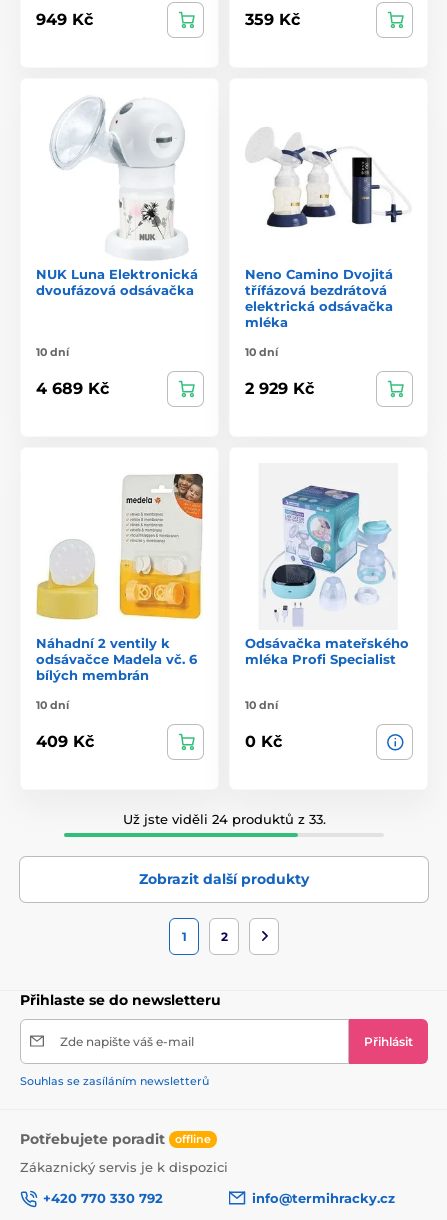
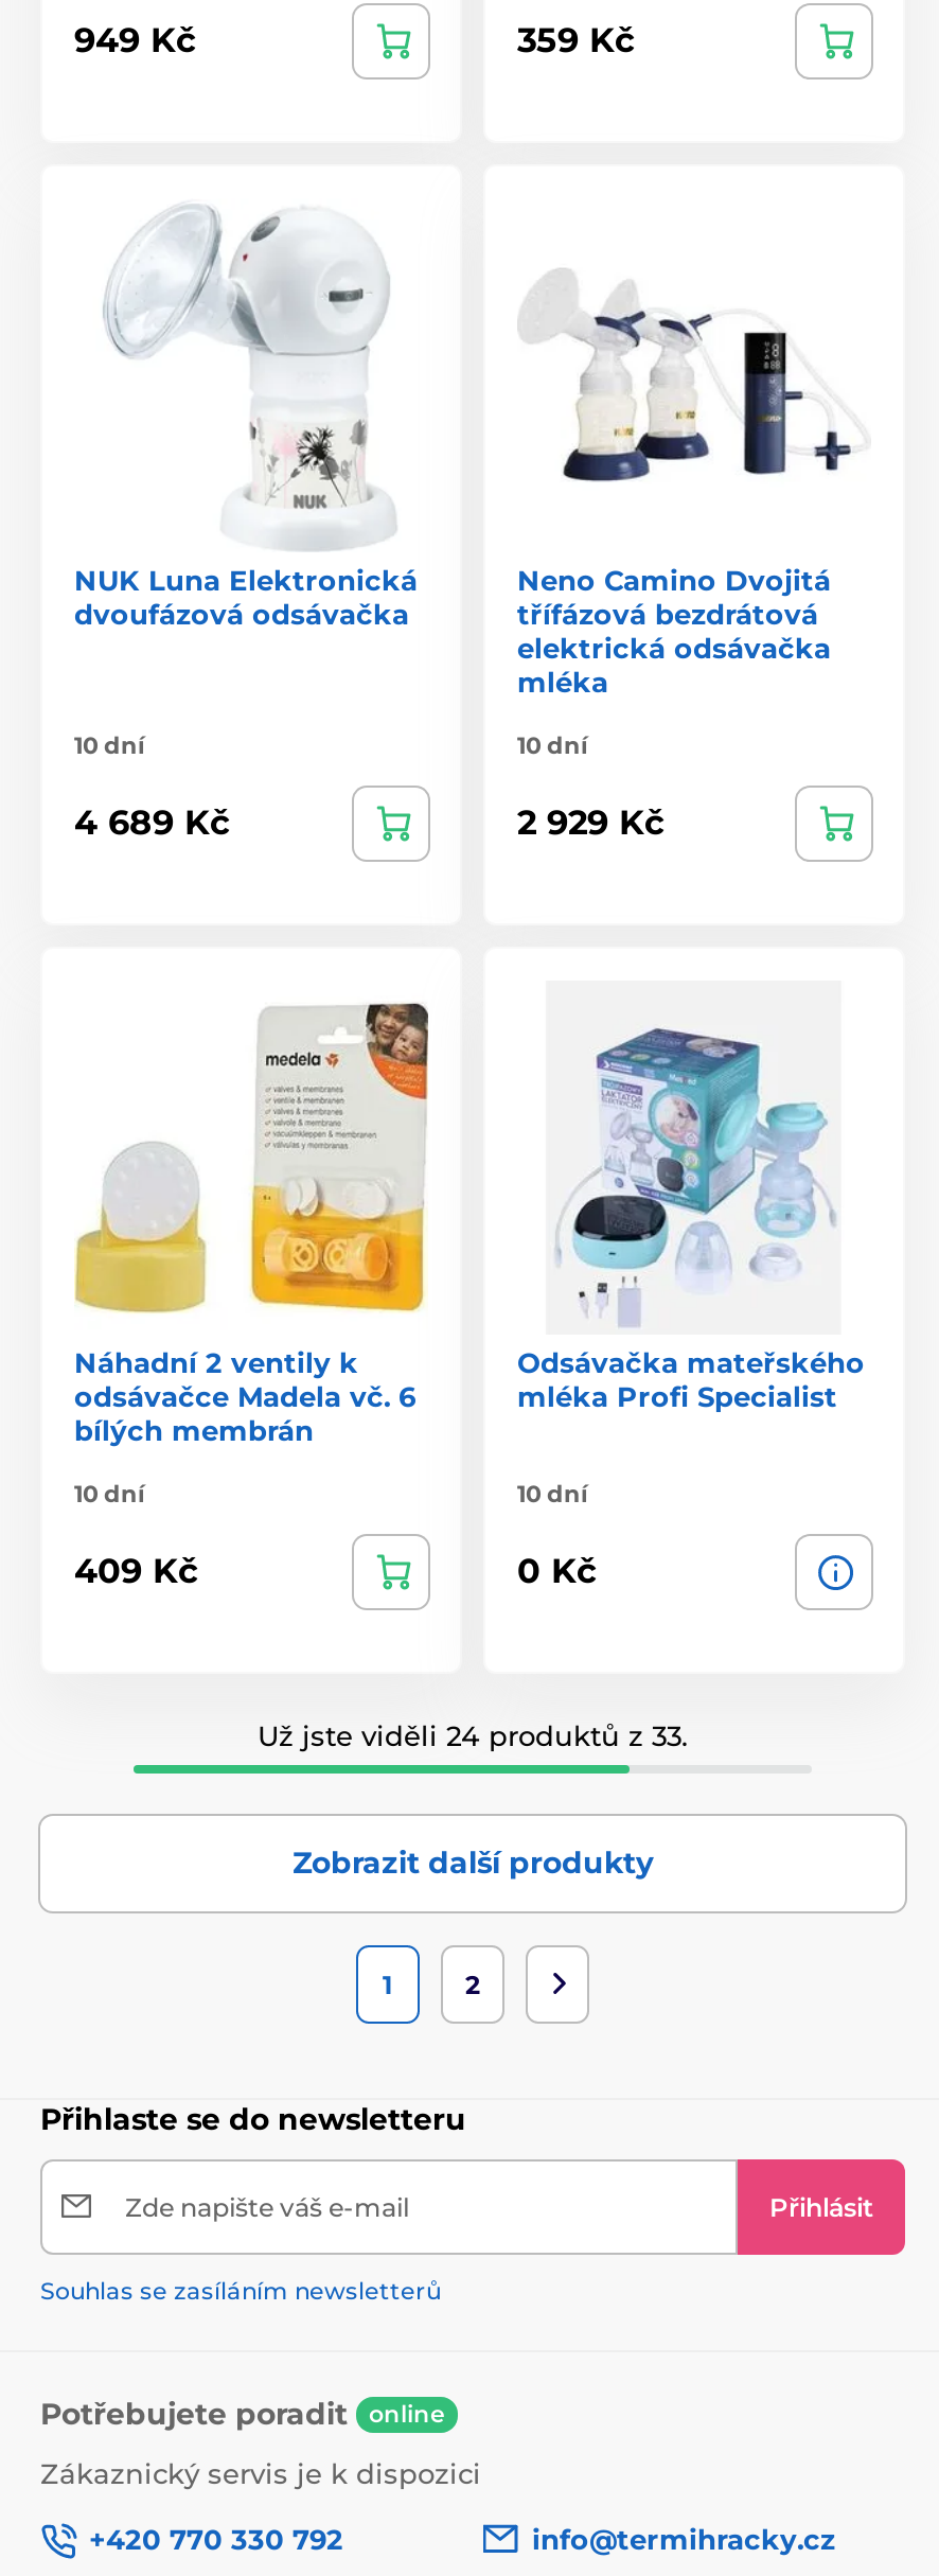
- Potřebujete poradit offline
+ Potřebujete poradit online
